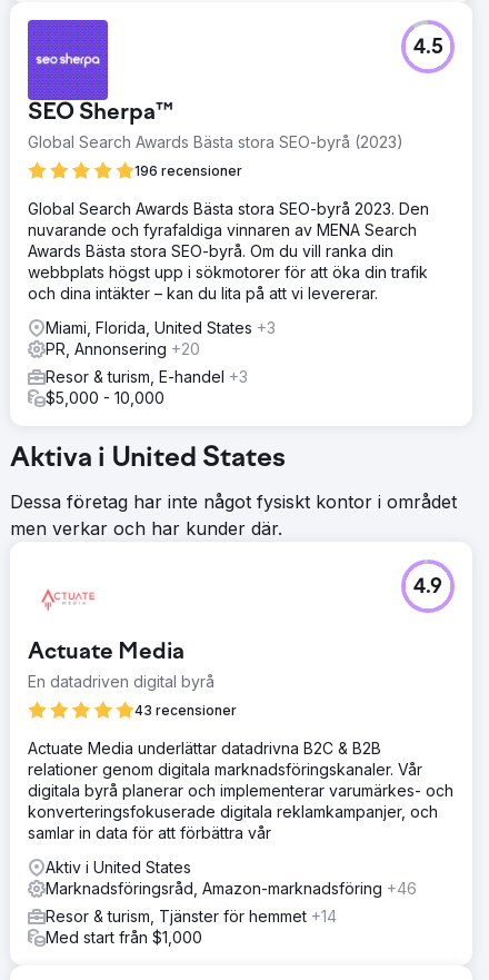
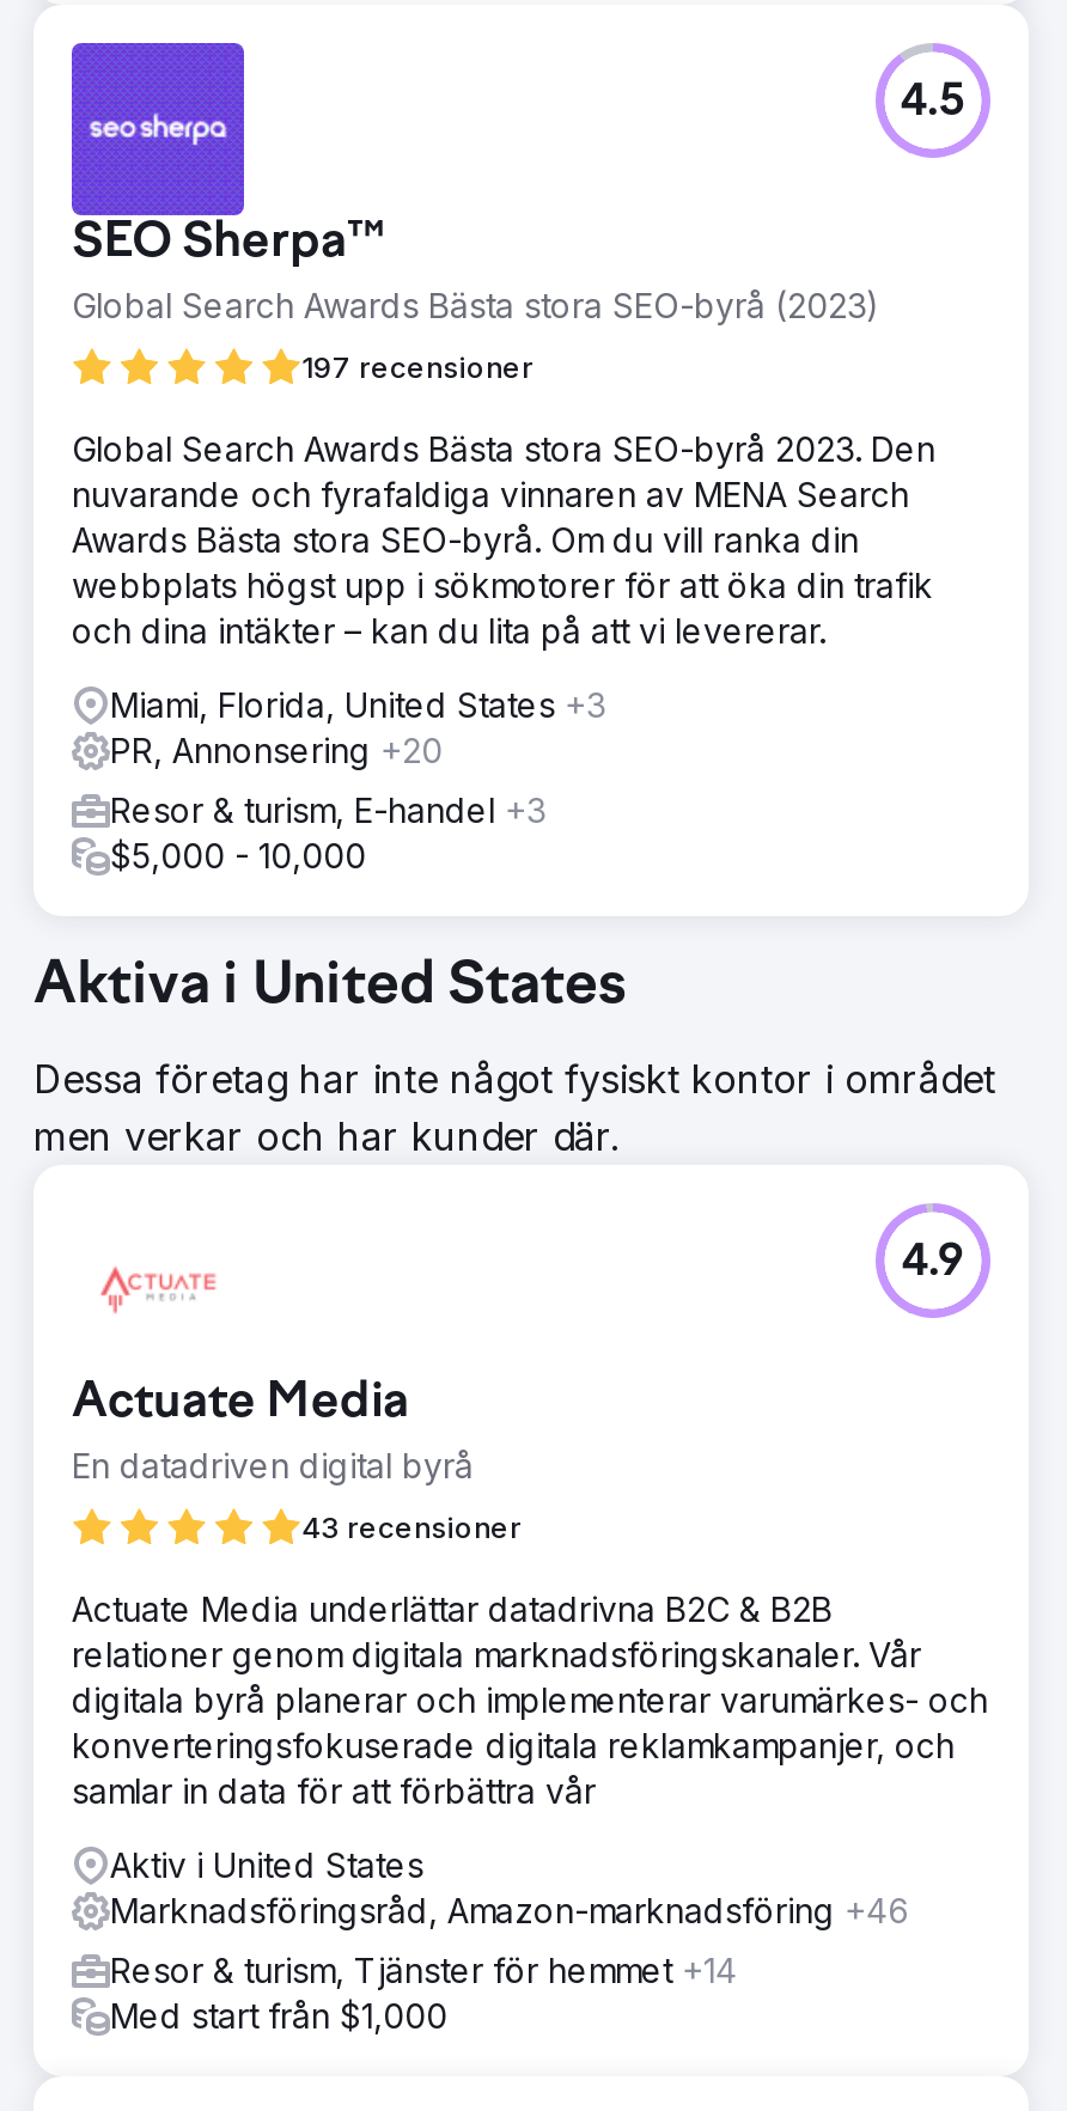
- 196 recensioner
+ 197 recensioner
